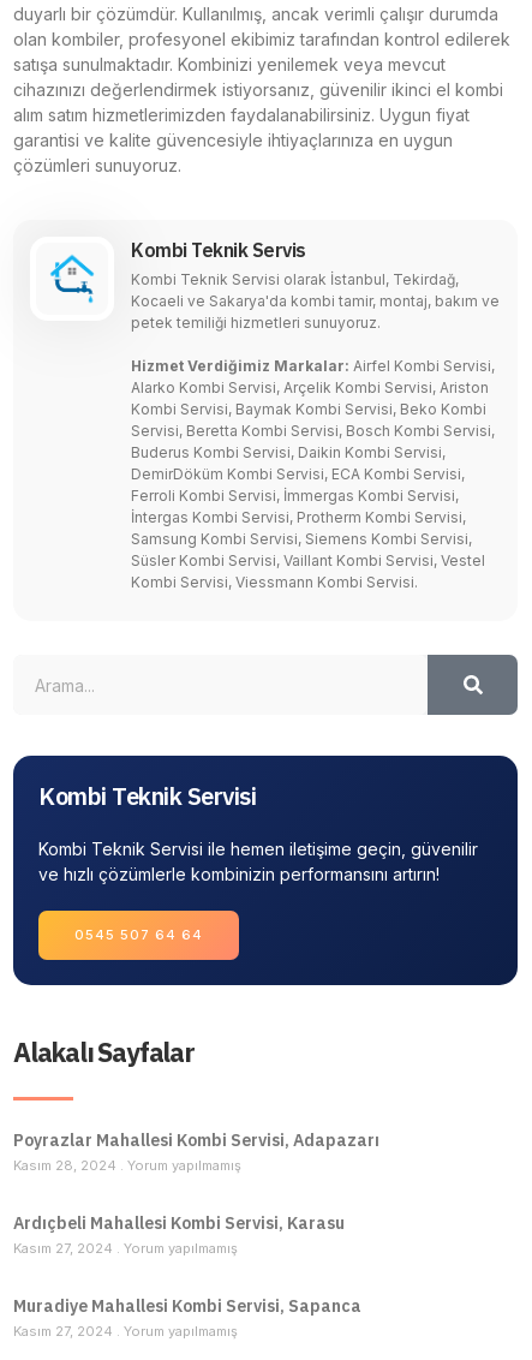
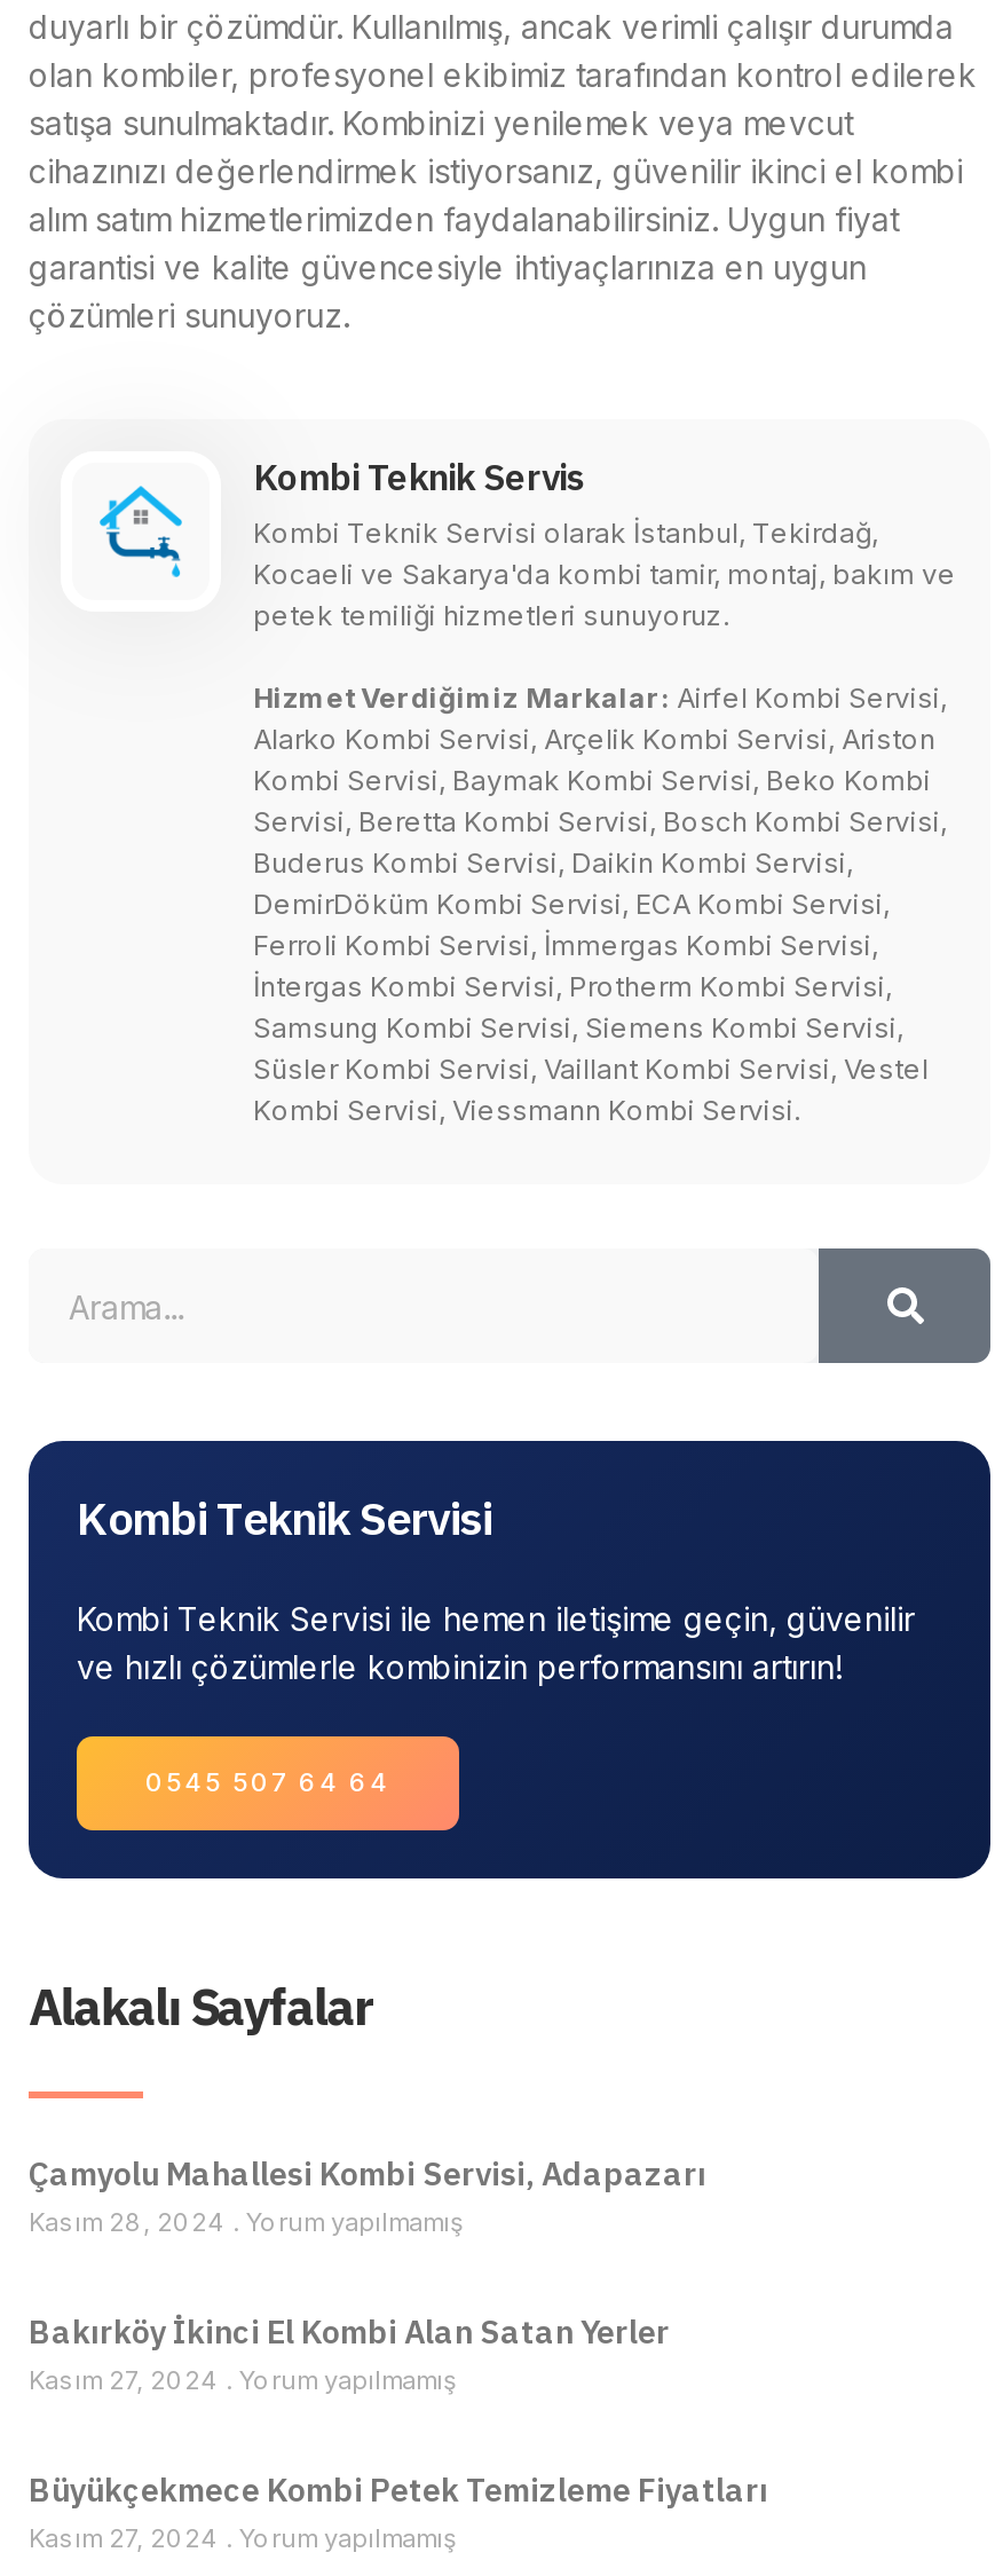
- Poyrazlar Mahallesi Kombi Servisi, Adapazarı
+ Çamyolu Mahallesi Kombi Servisi, Adapazarı

- Ardıçbeli Mahallesi Kombi Servisi, Karasu
+ Bakırköy İkinci El Kombi Alan Satan Yerler

- Muradiye Mahallesi Kombi Servisi, Sapanca
+ Büyükçekmece Kombi Petek Temizleme Fiyatları
